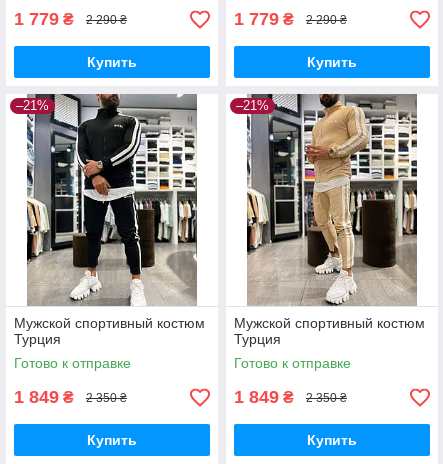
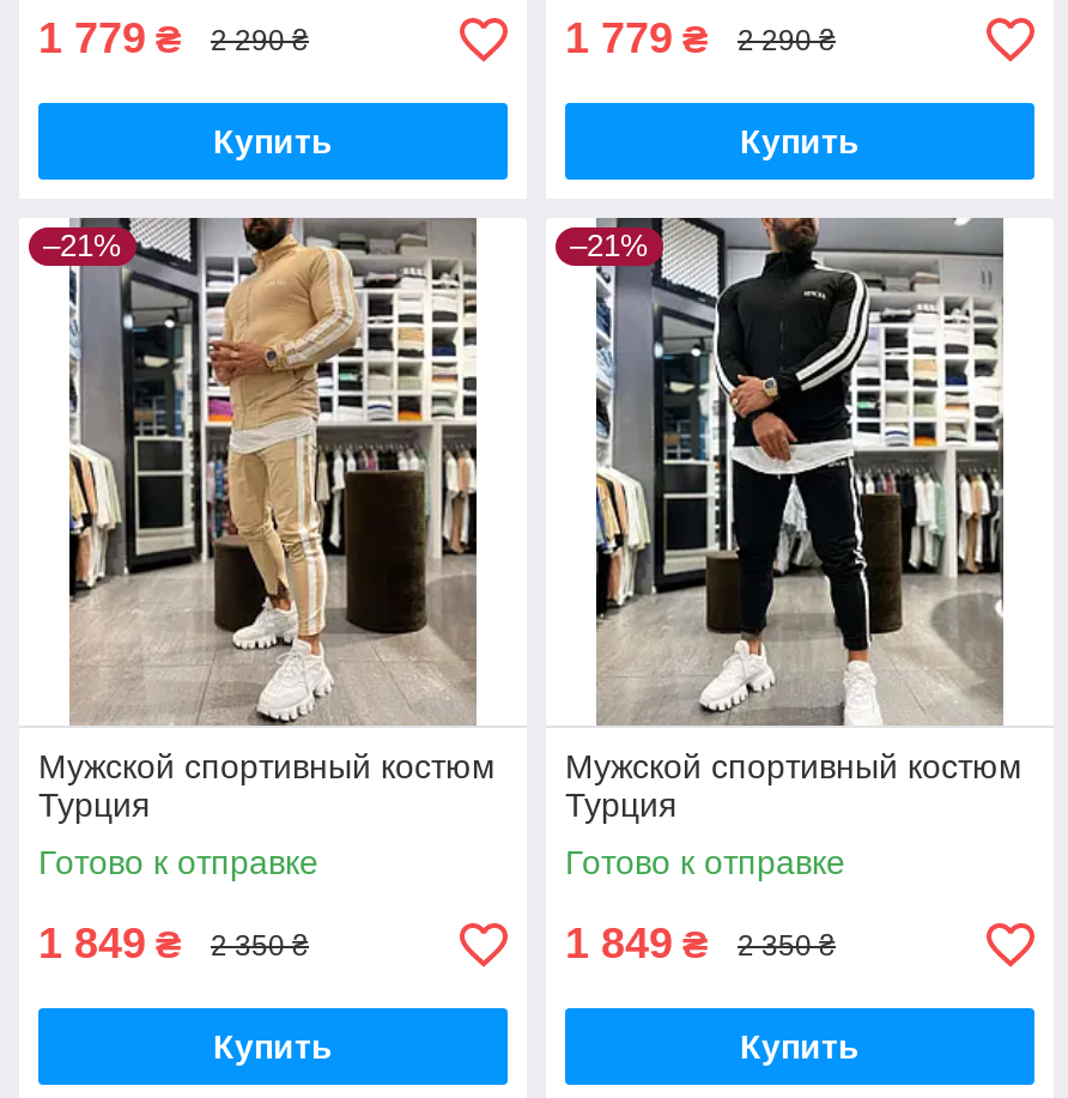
- [image]
+ [image]

- [image]
+ [image]
